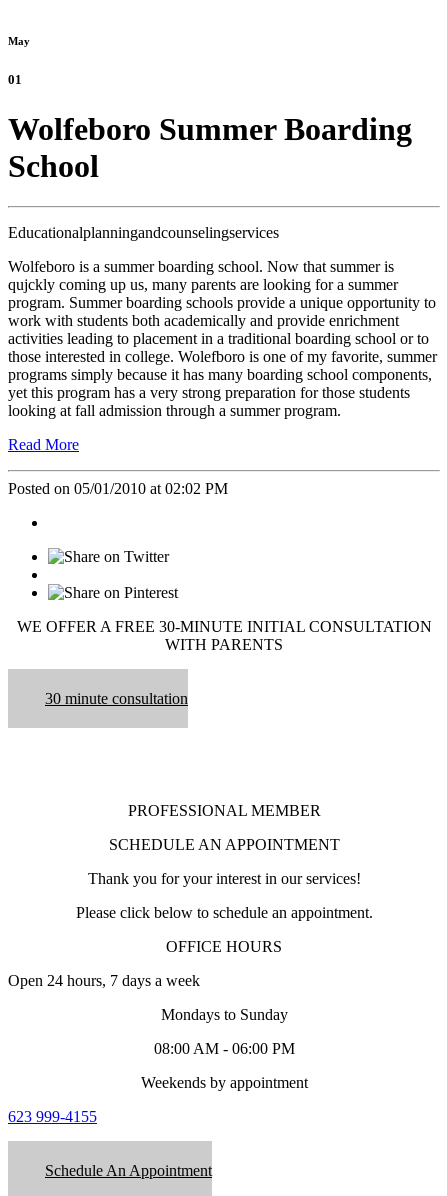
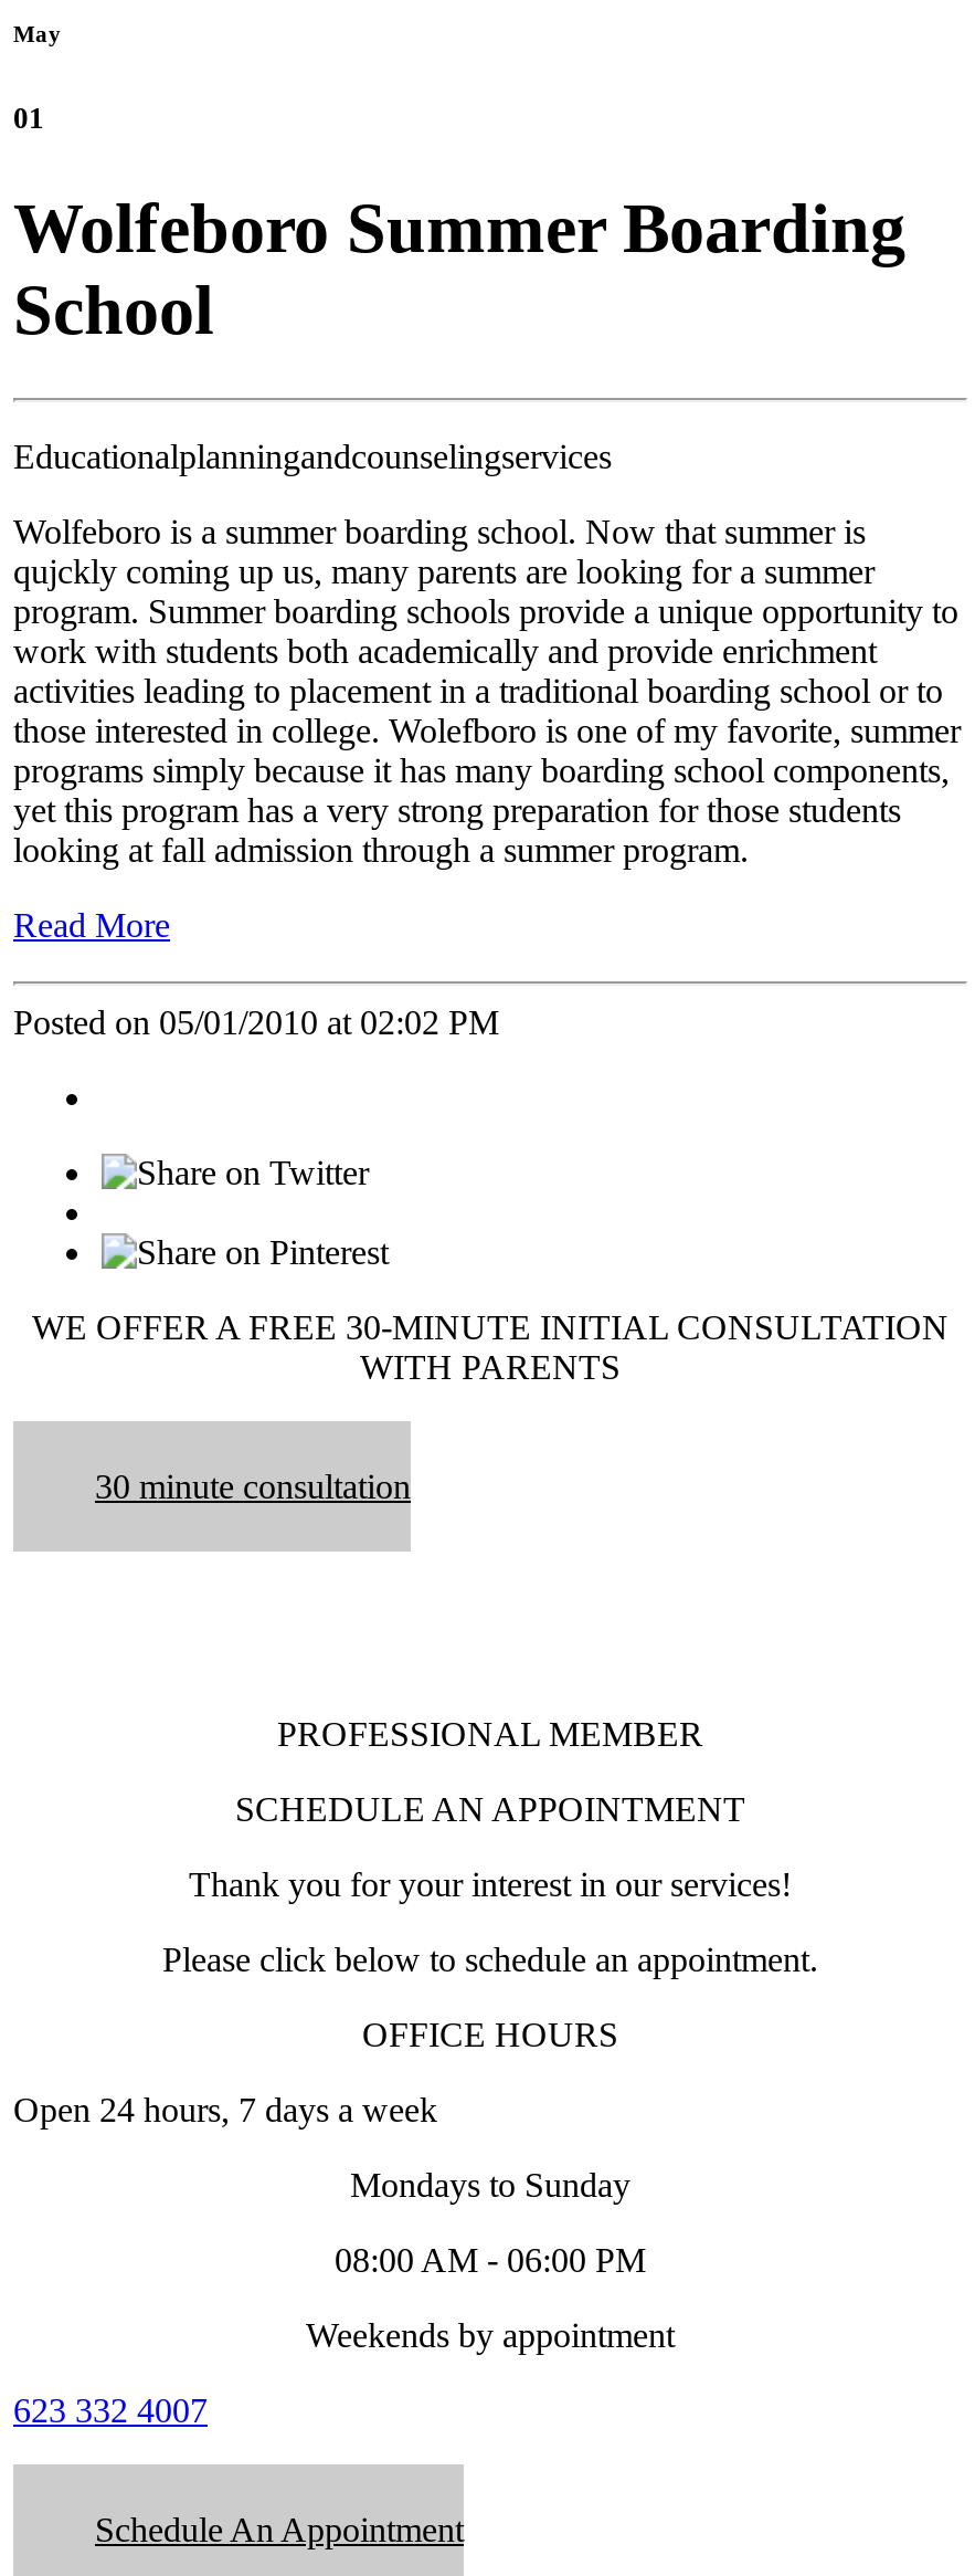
- 623 999-4155
+ 623 332 4007
